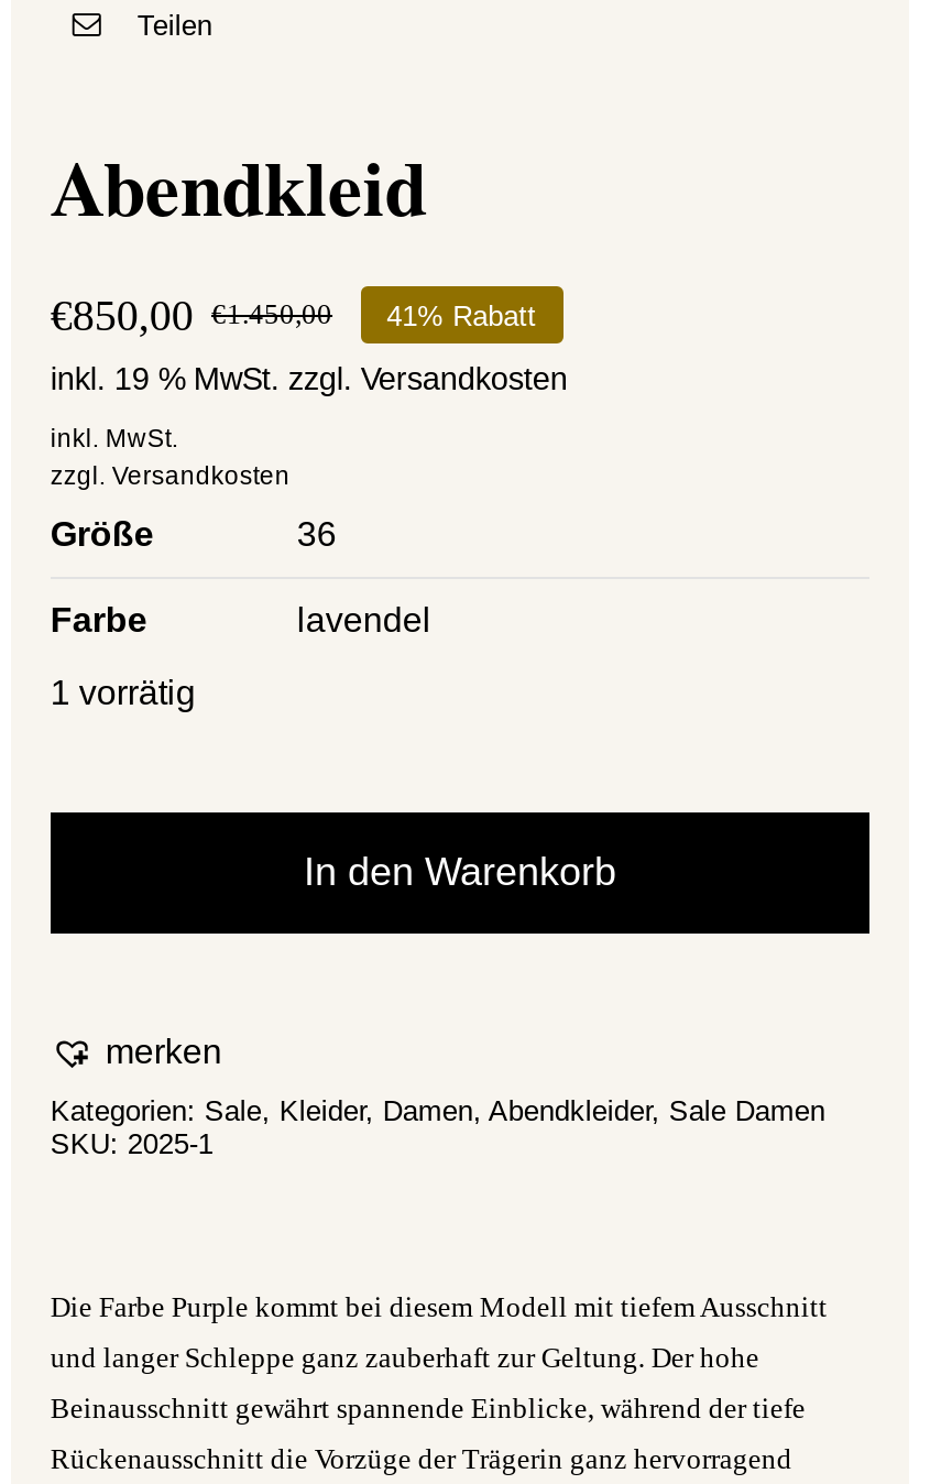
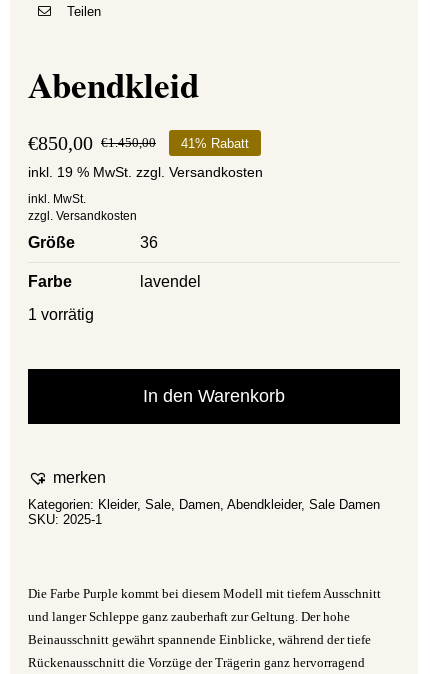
- Kategorien: Sale, Kleider, Damen, Abendkleider, Sale Damen
+ Kategorien: Kleider, Sale, Damen, Abendkleider, Sale Damen
